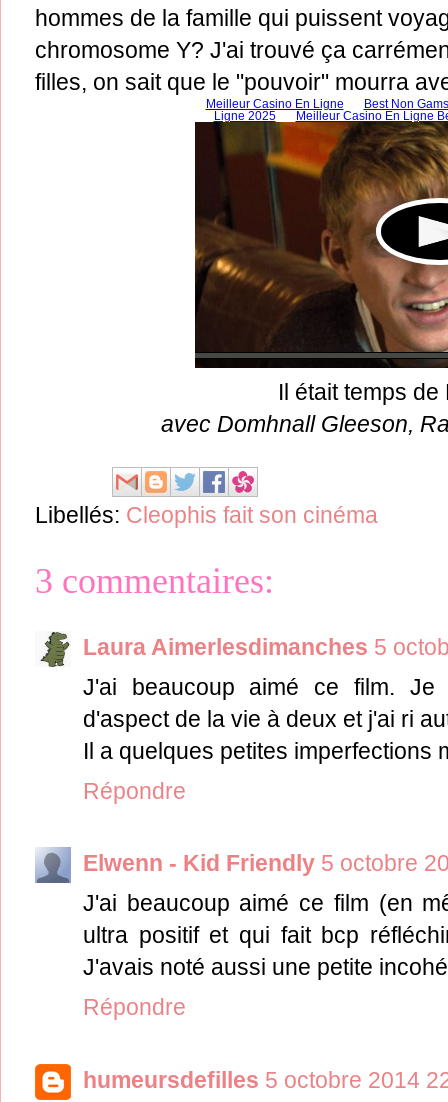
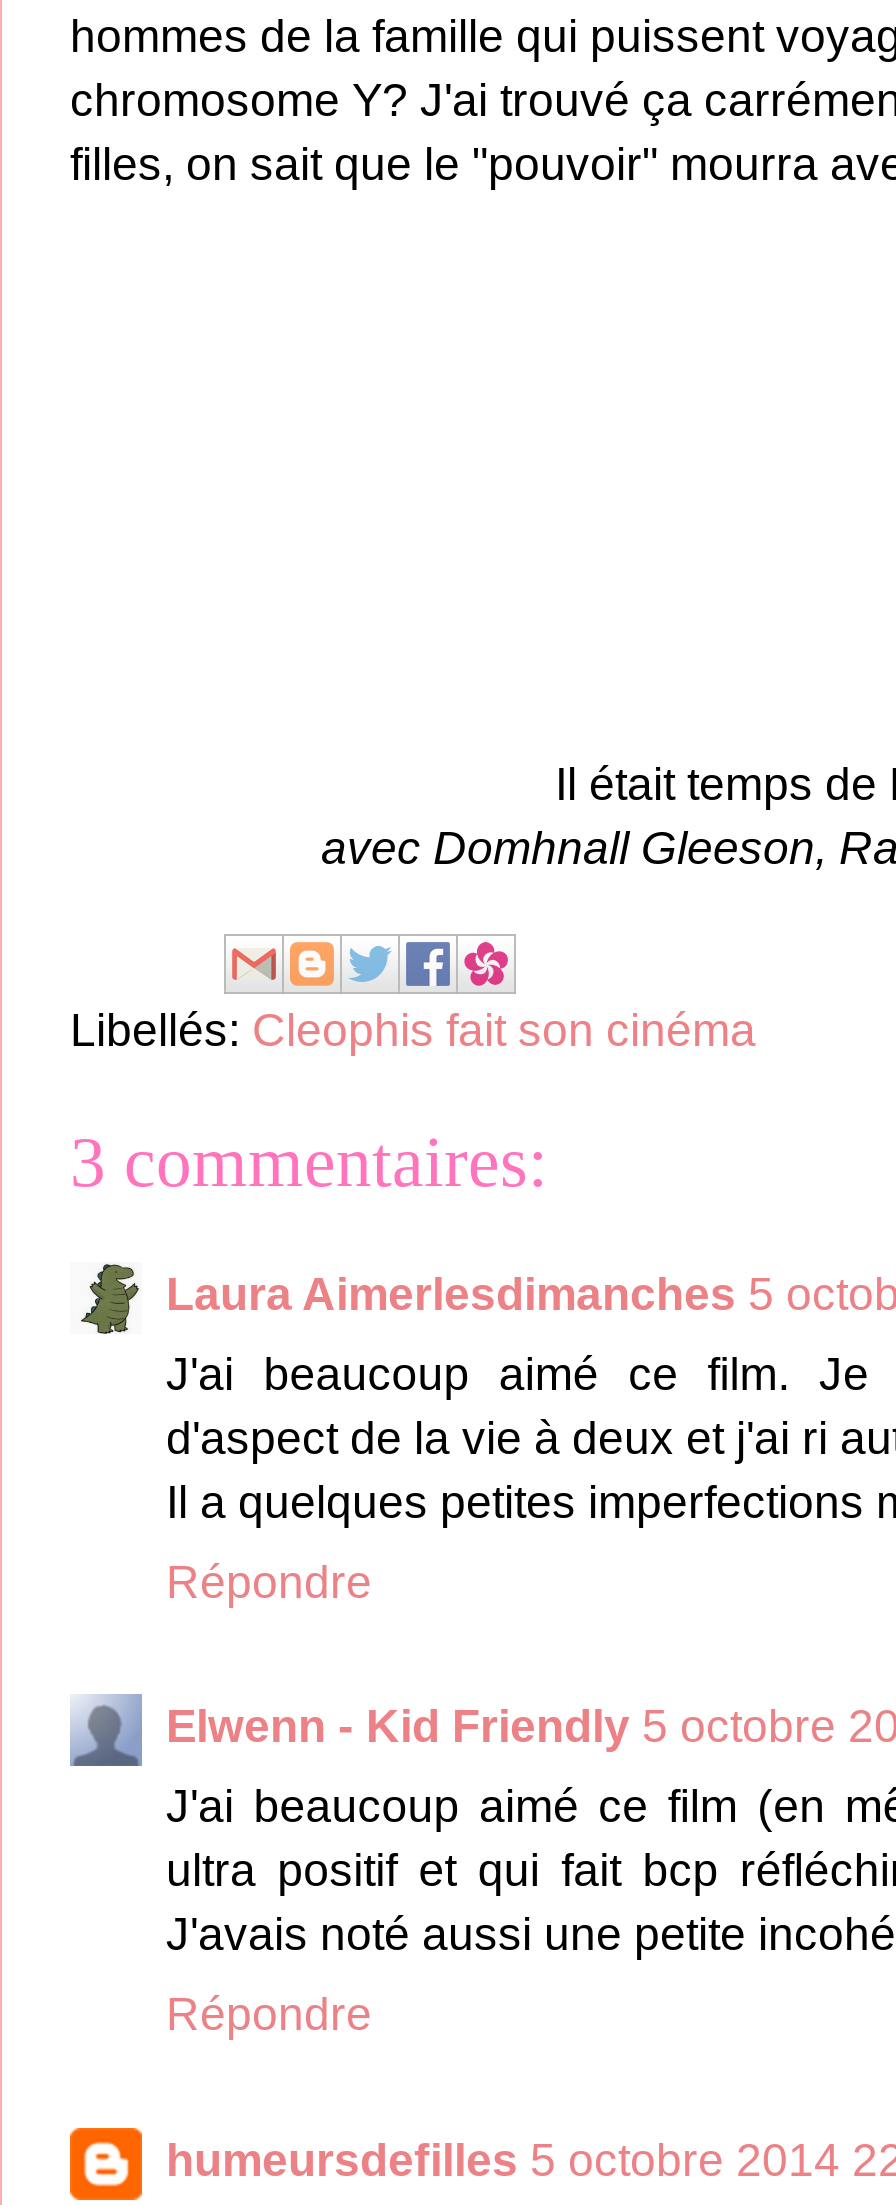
- [image]
